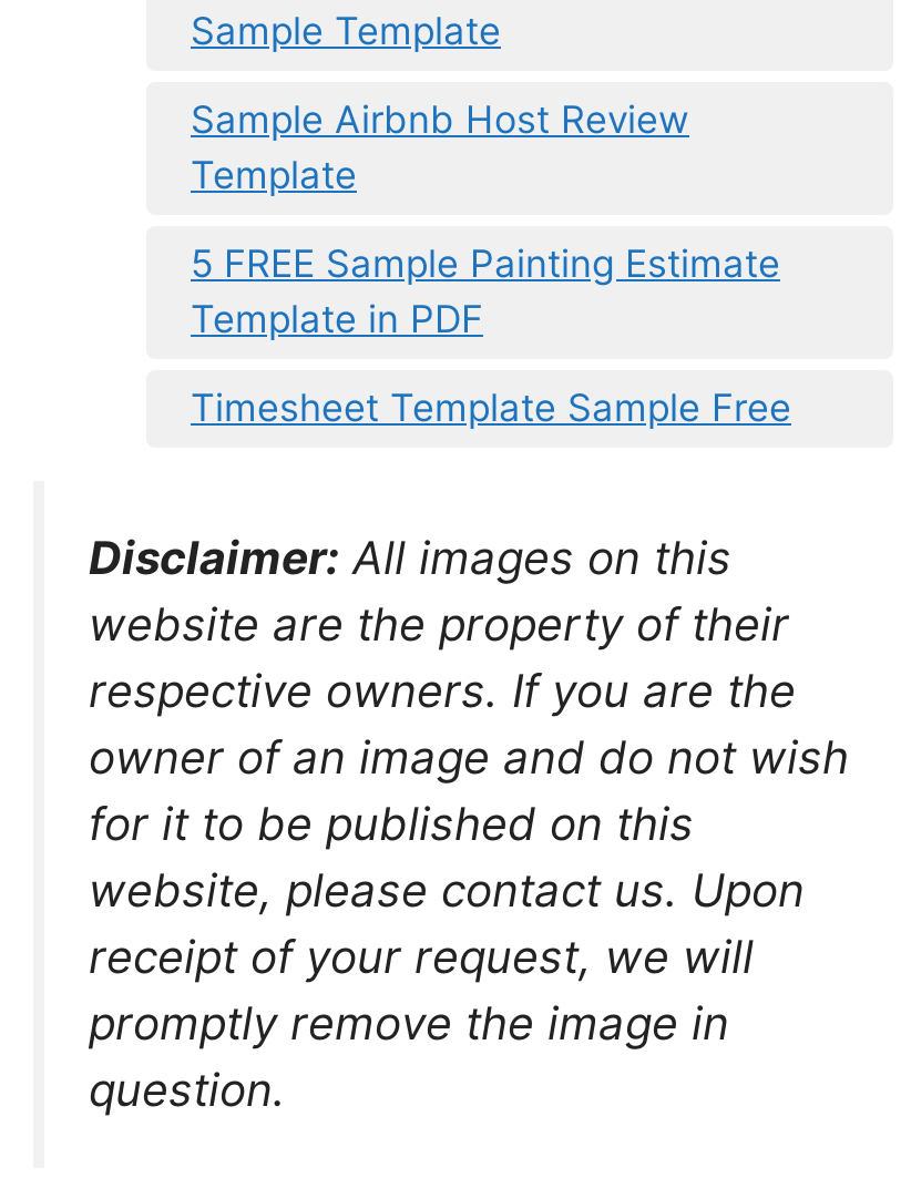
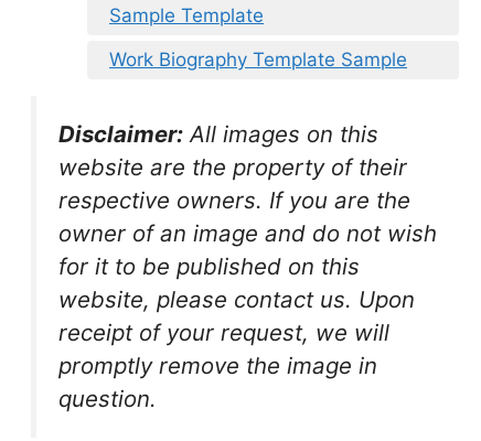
- Sample Airbnb Host Review
- Template
- 5 FREE Sample Painting Estimate
- Template in PDF
- Timesheet Template Sample Free
+ Work Biography Template Sample
